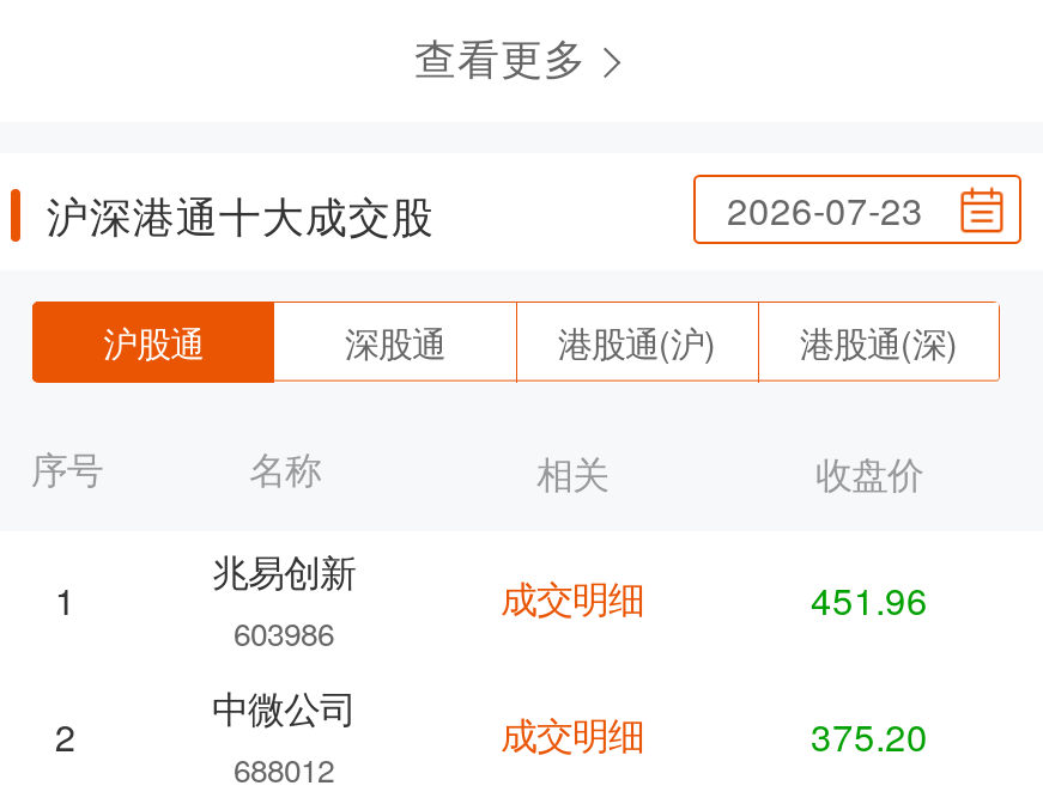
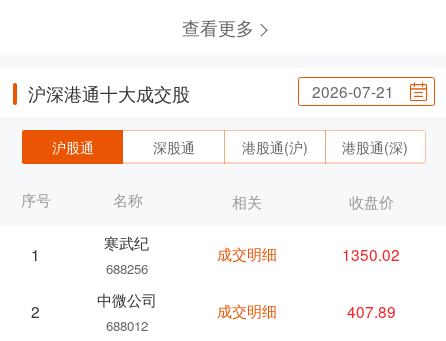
- 2026-07-23
+ 2026-07-21

- 兆易创新
- 603986
+ 寒武纪
+ 688256

- 451.96
+ 1350.02

- 375.20
+ 407.89
